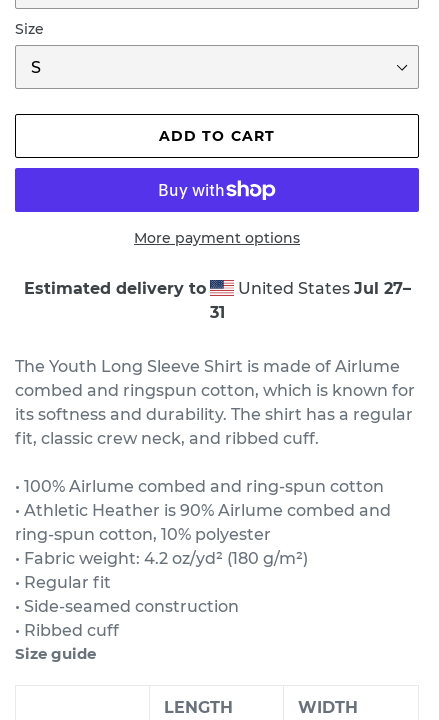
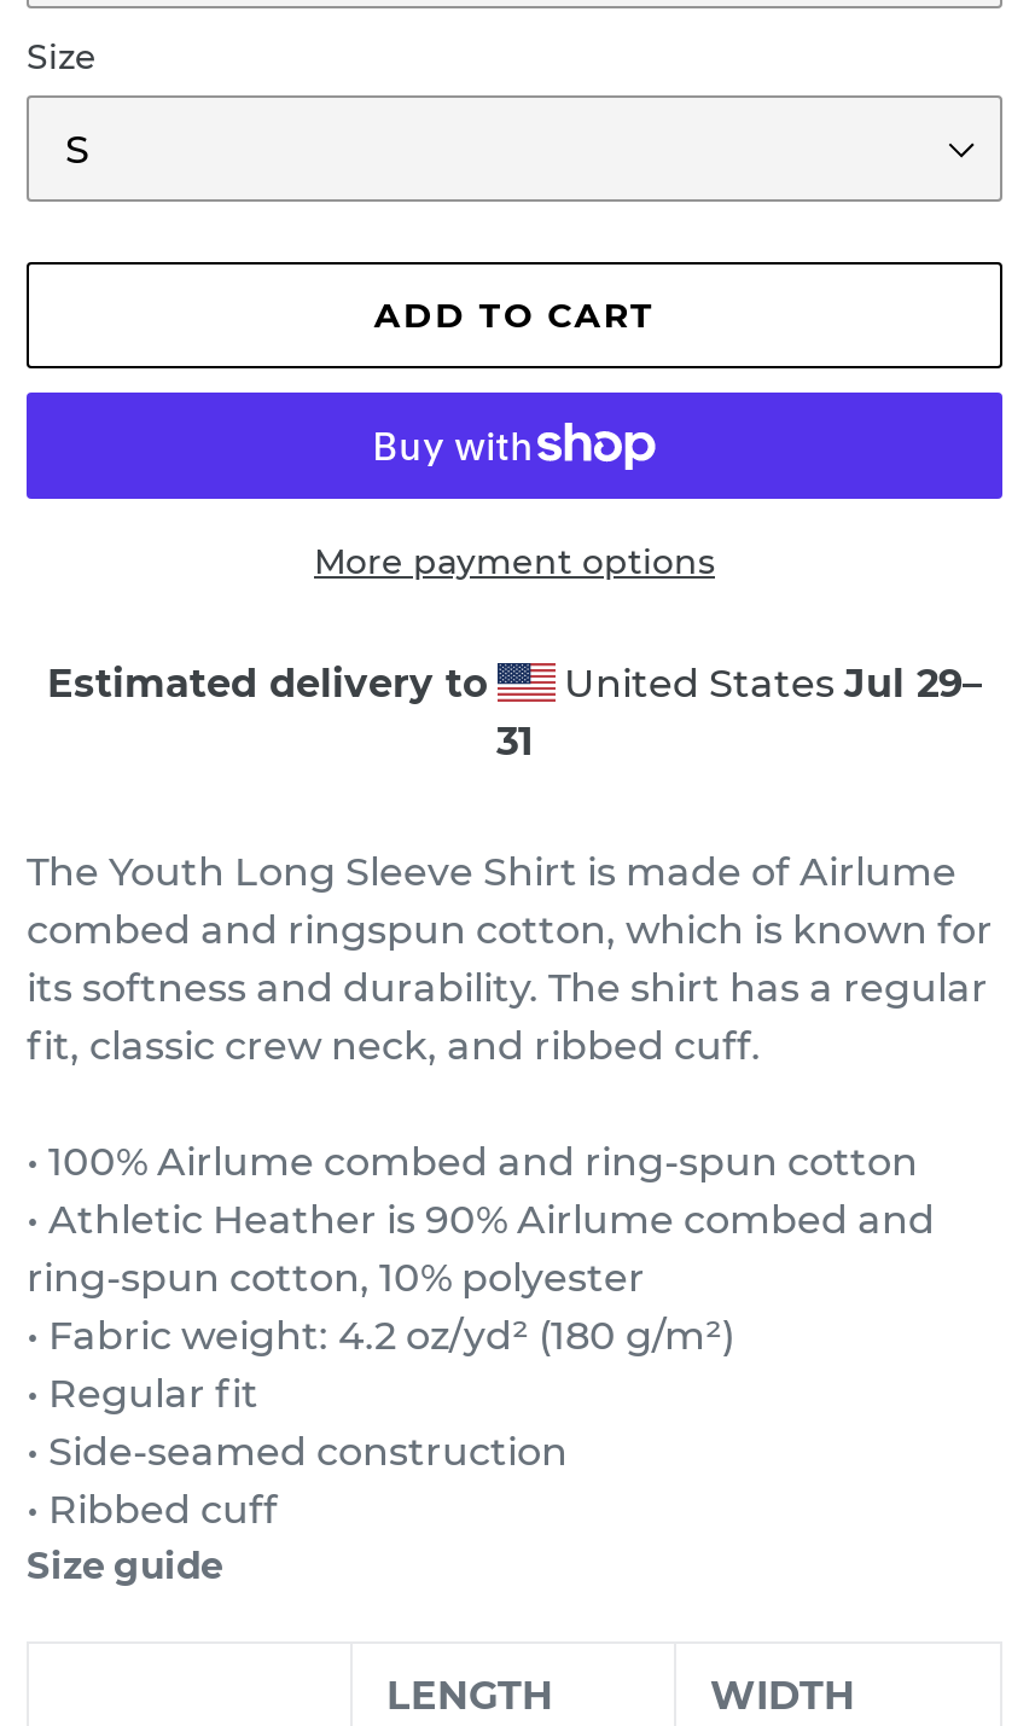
- United States Jul 27–
+ United States Jul 29–
